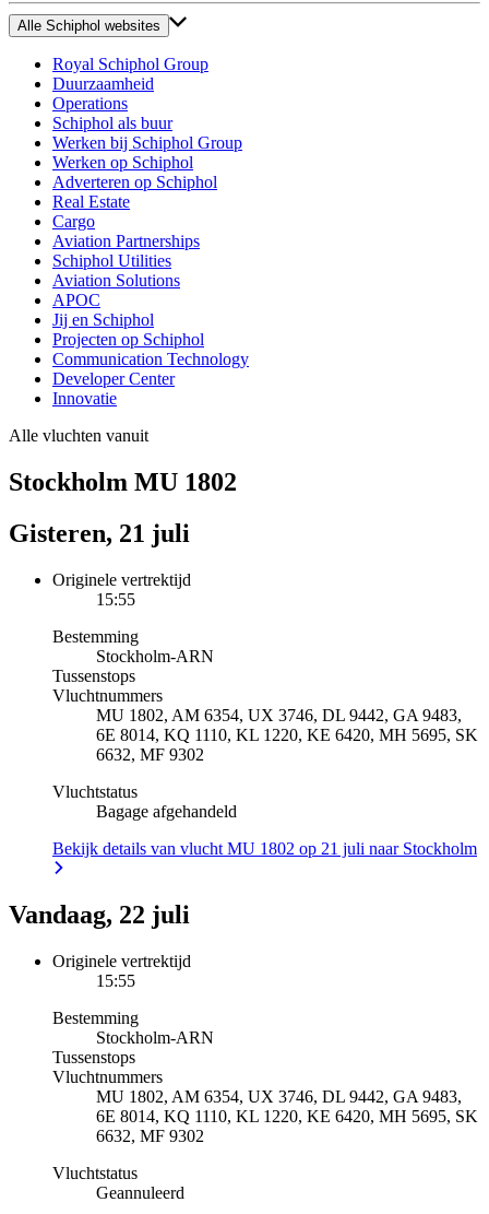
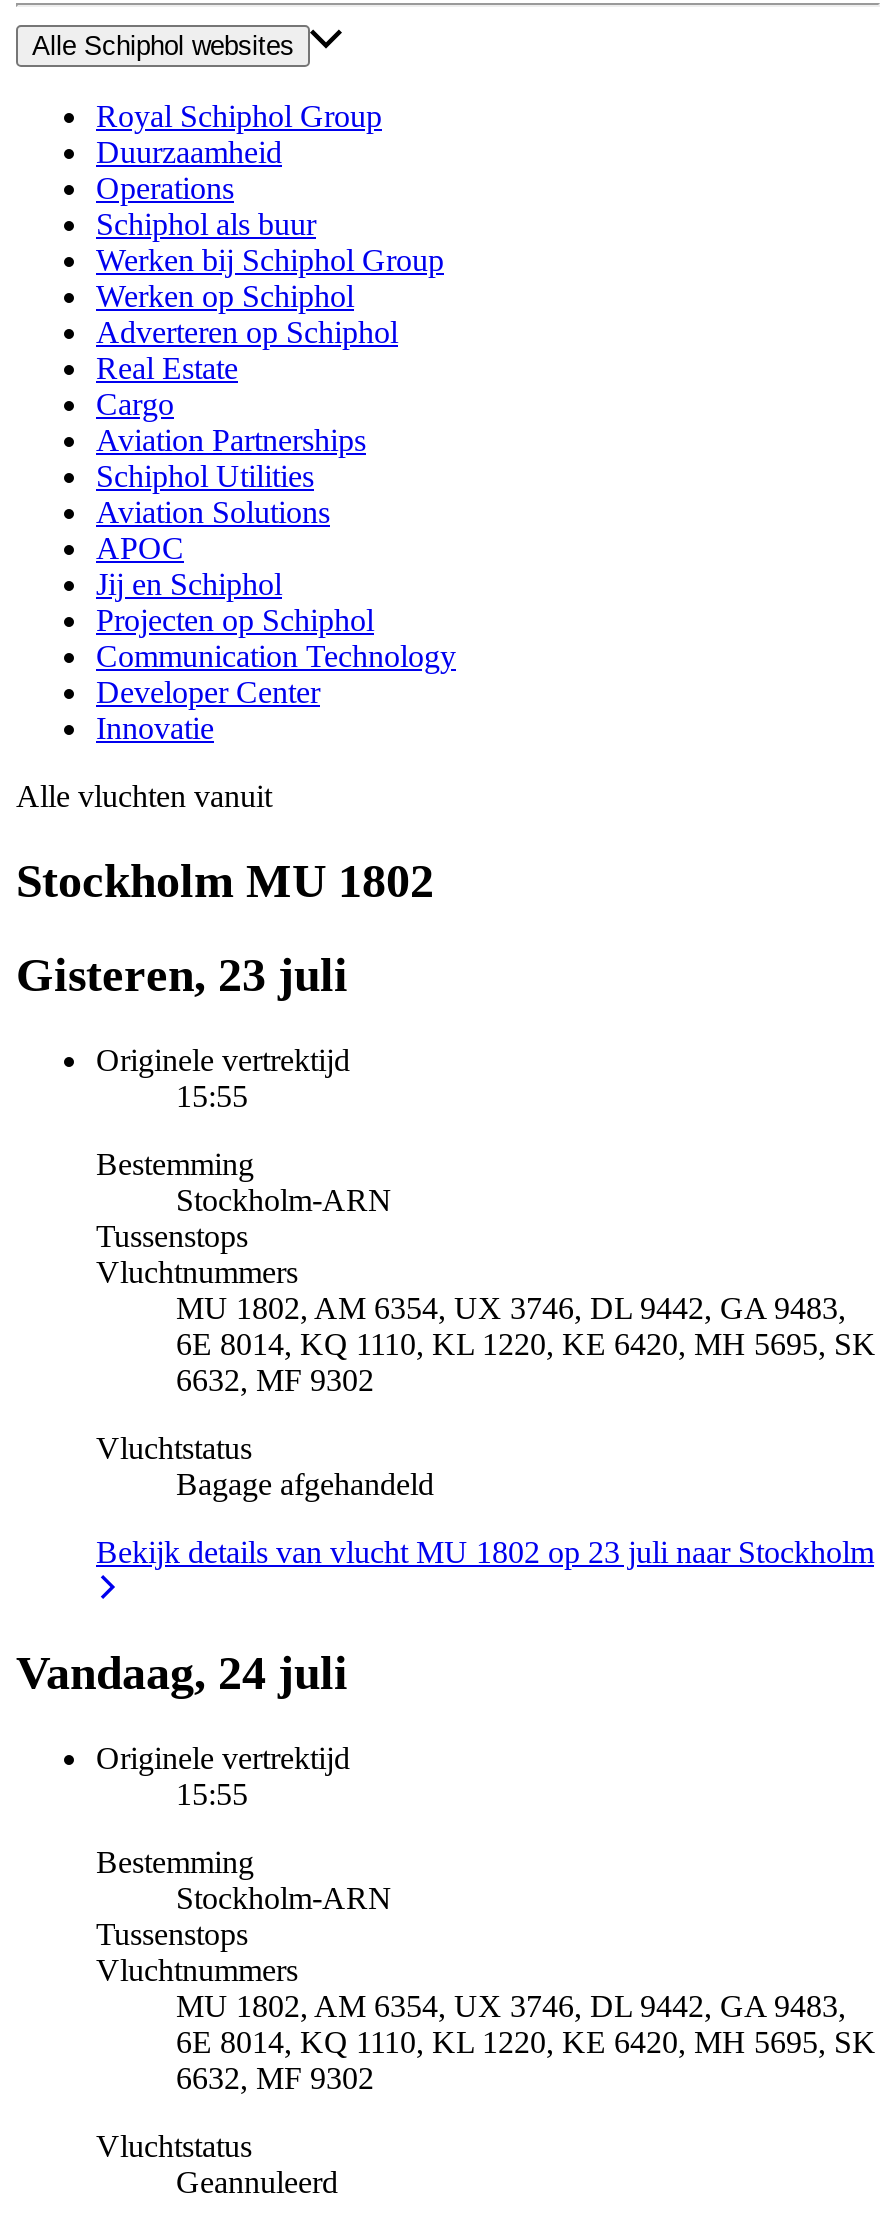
- Gisteren, 21 juli
+ Gisteren, 23 juli

- Bekijk details van vlucht MU 1802 op 21 juli naar Stockholm
+ Bekijk details van vlucht MU 1802 op 23 juli naar Stockholm

- Vandaag, 22 juli
+ Vandaag, 24 juli
